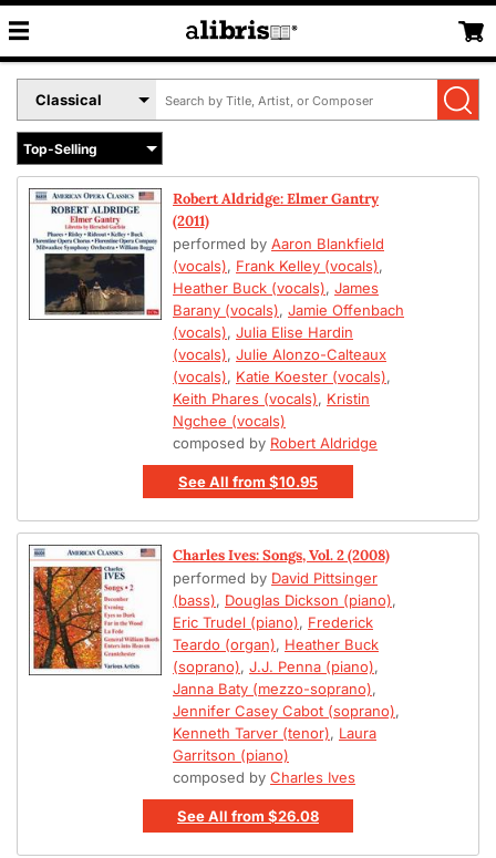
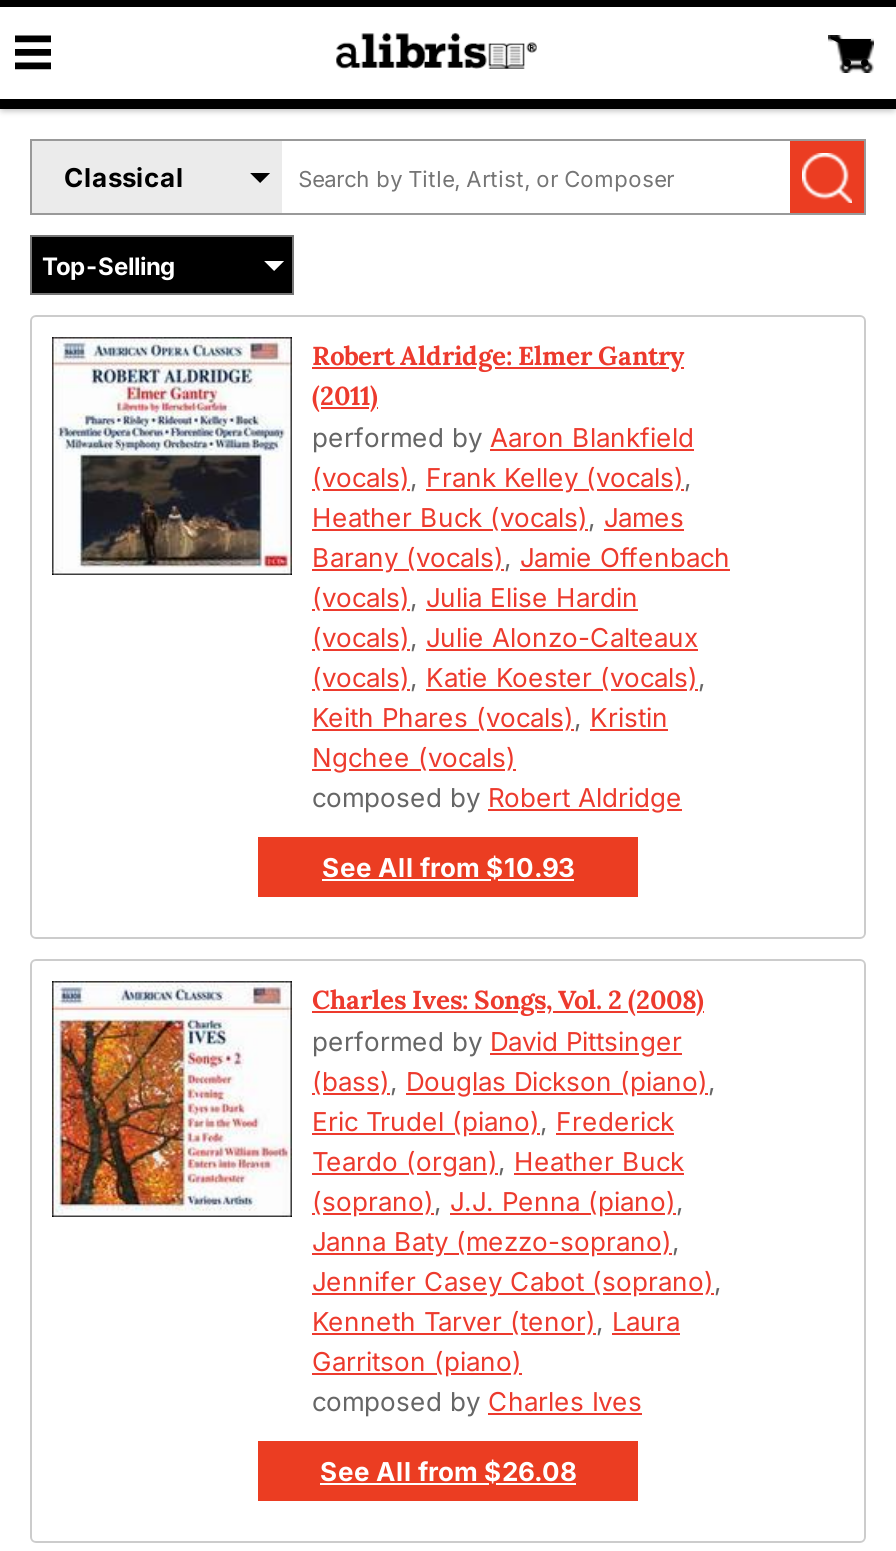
- See All from $10.95
+ See All from $10.93
